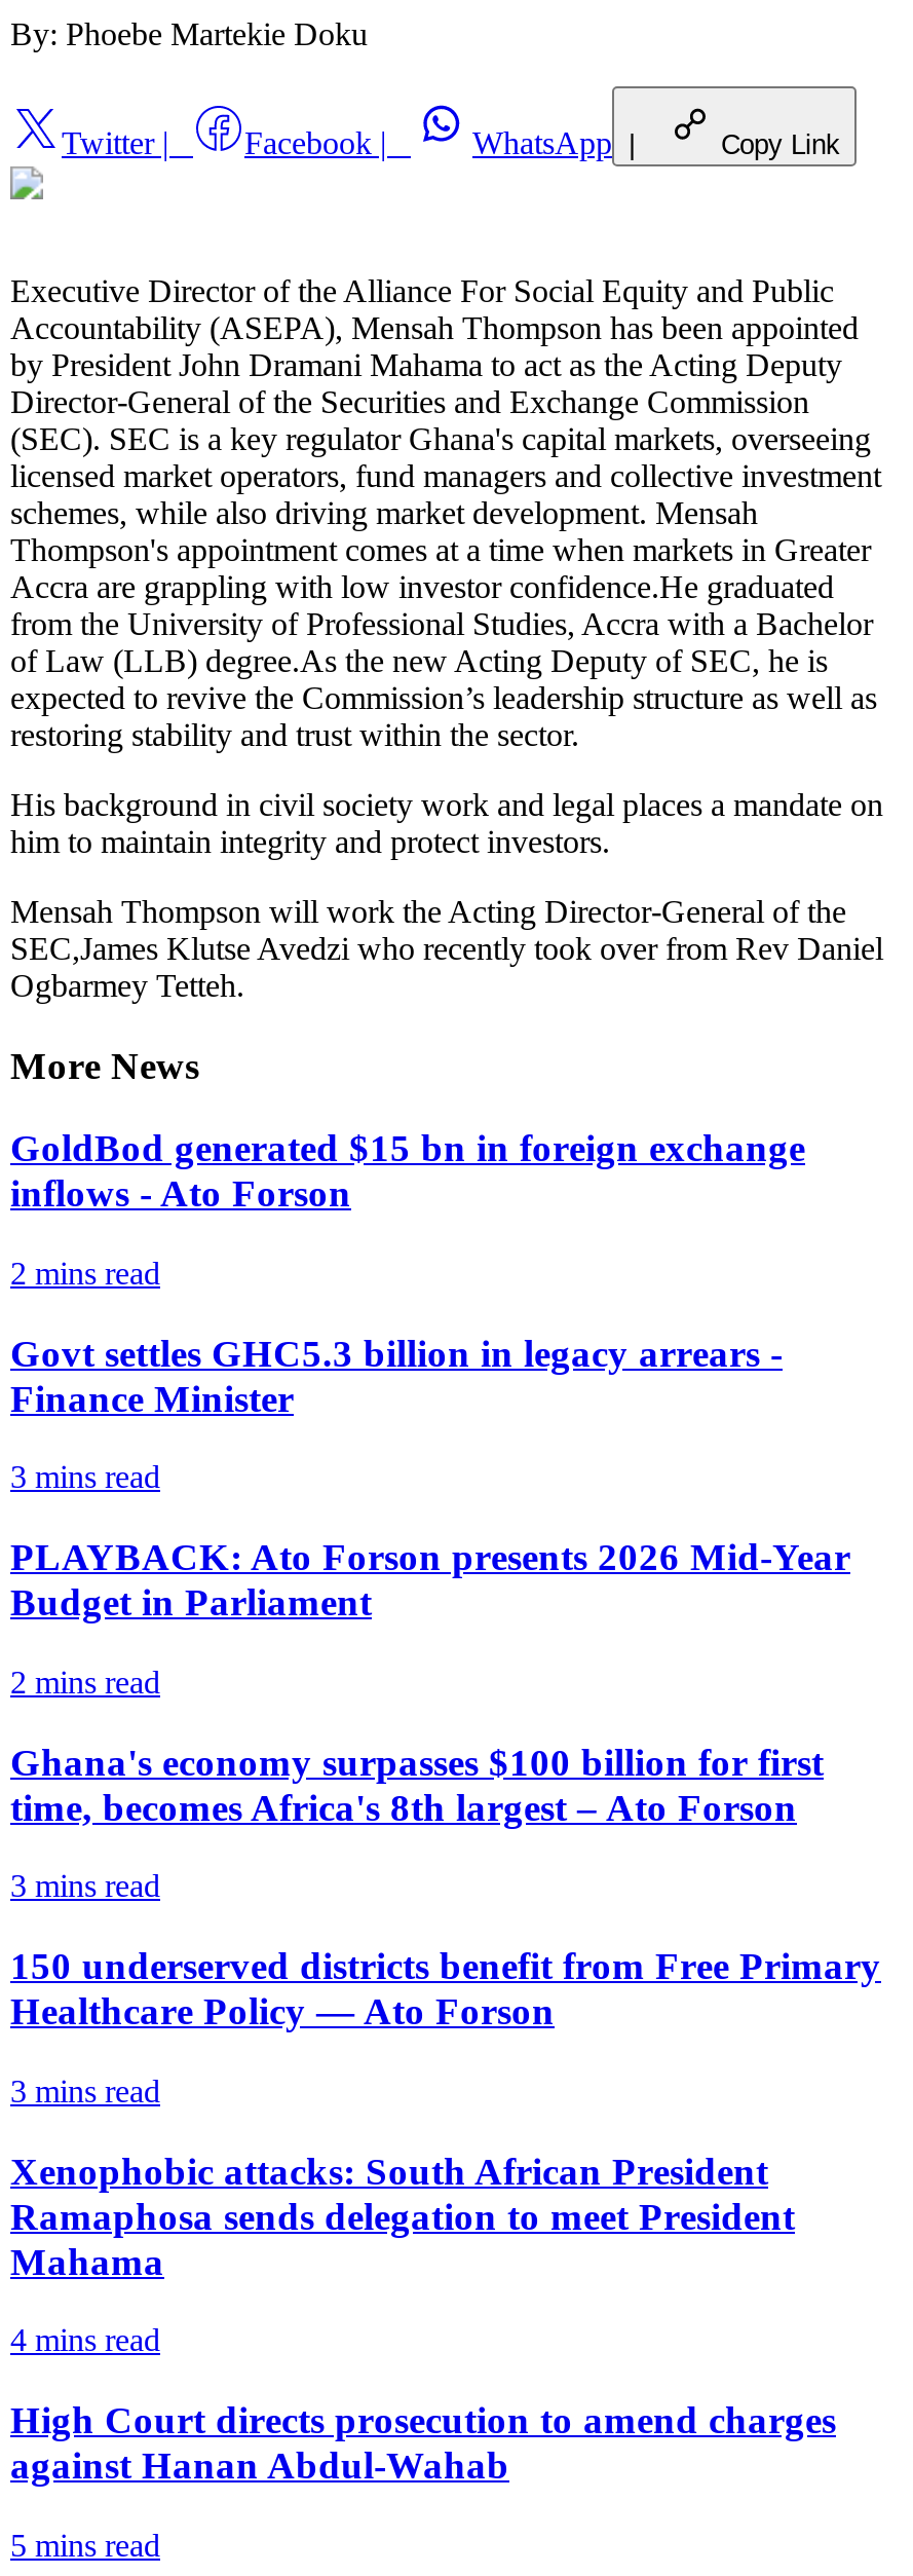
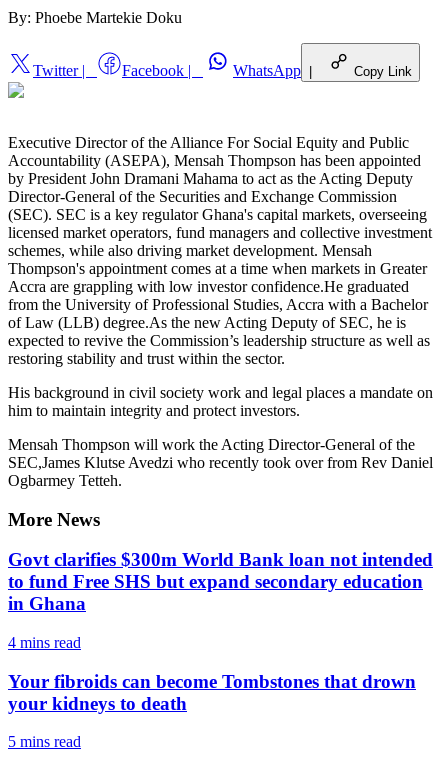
- GoldBod generated $15 bn in foreign exchange
- inflows - Ato Forson
- 2 mins read
- Govt settles GHC5.3 billion in legacy arrears -
- Finance Minister
- 3 mins read
- PLAYBACK: Ato Forson presents 2026 Mid-Year
- Budget in Parliament
- 2 mins read
- Ghana's economy surpasses $100 billion for first
- time, becomes Africa's 8th largest – Ato Forson
- 3 mins read
- 150 underserved districts benefit from Free Primary
- Healthcare Policy — Ato Forson
- 3 mins read
- Xenophobic attacks: South African President
- Ramaphosa sends delegation to meet President
- Mahama
+ Govt clarifies $300m World Bank loan not intended
+ to fund Free SHS but expand secondary education
+ in Ghana

- High Court directs prosecution to amend charges
- against Hanan Abdul-Wahab
+ Your fibroids can become Tombstones that drown
+ your kidneys to death
